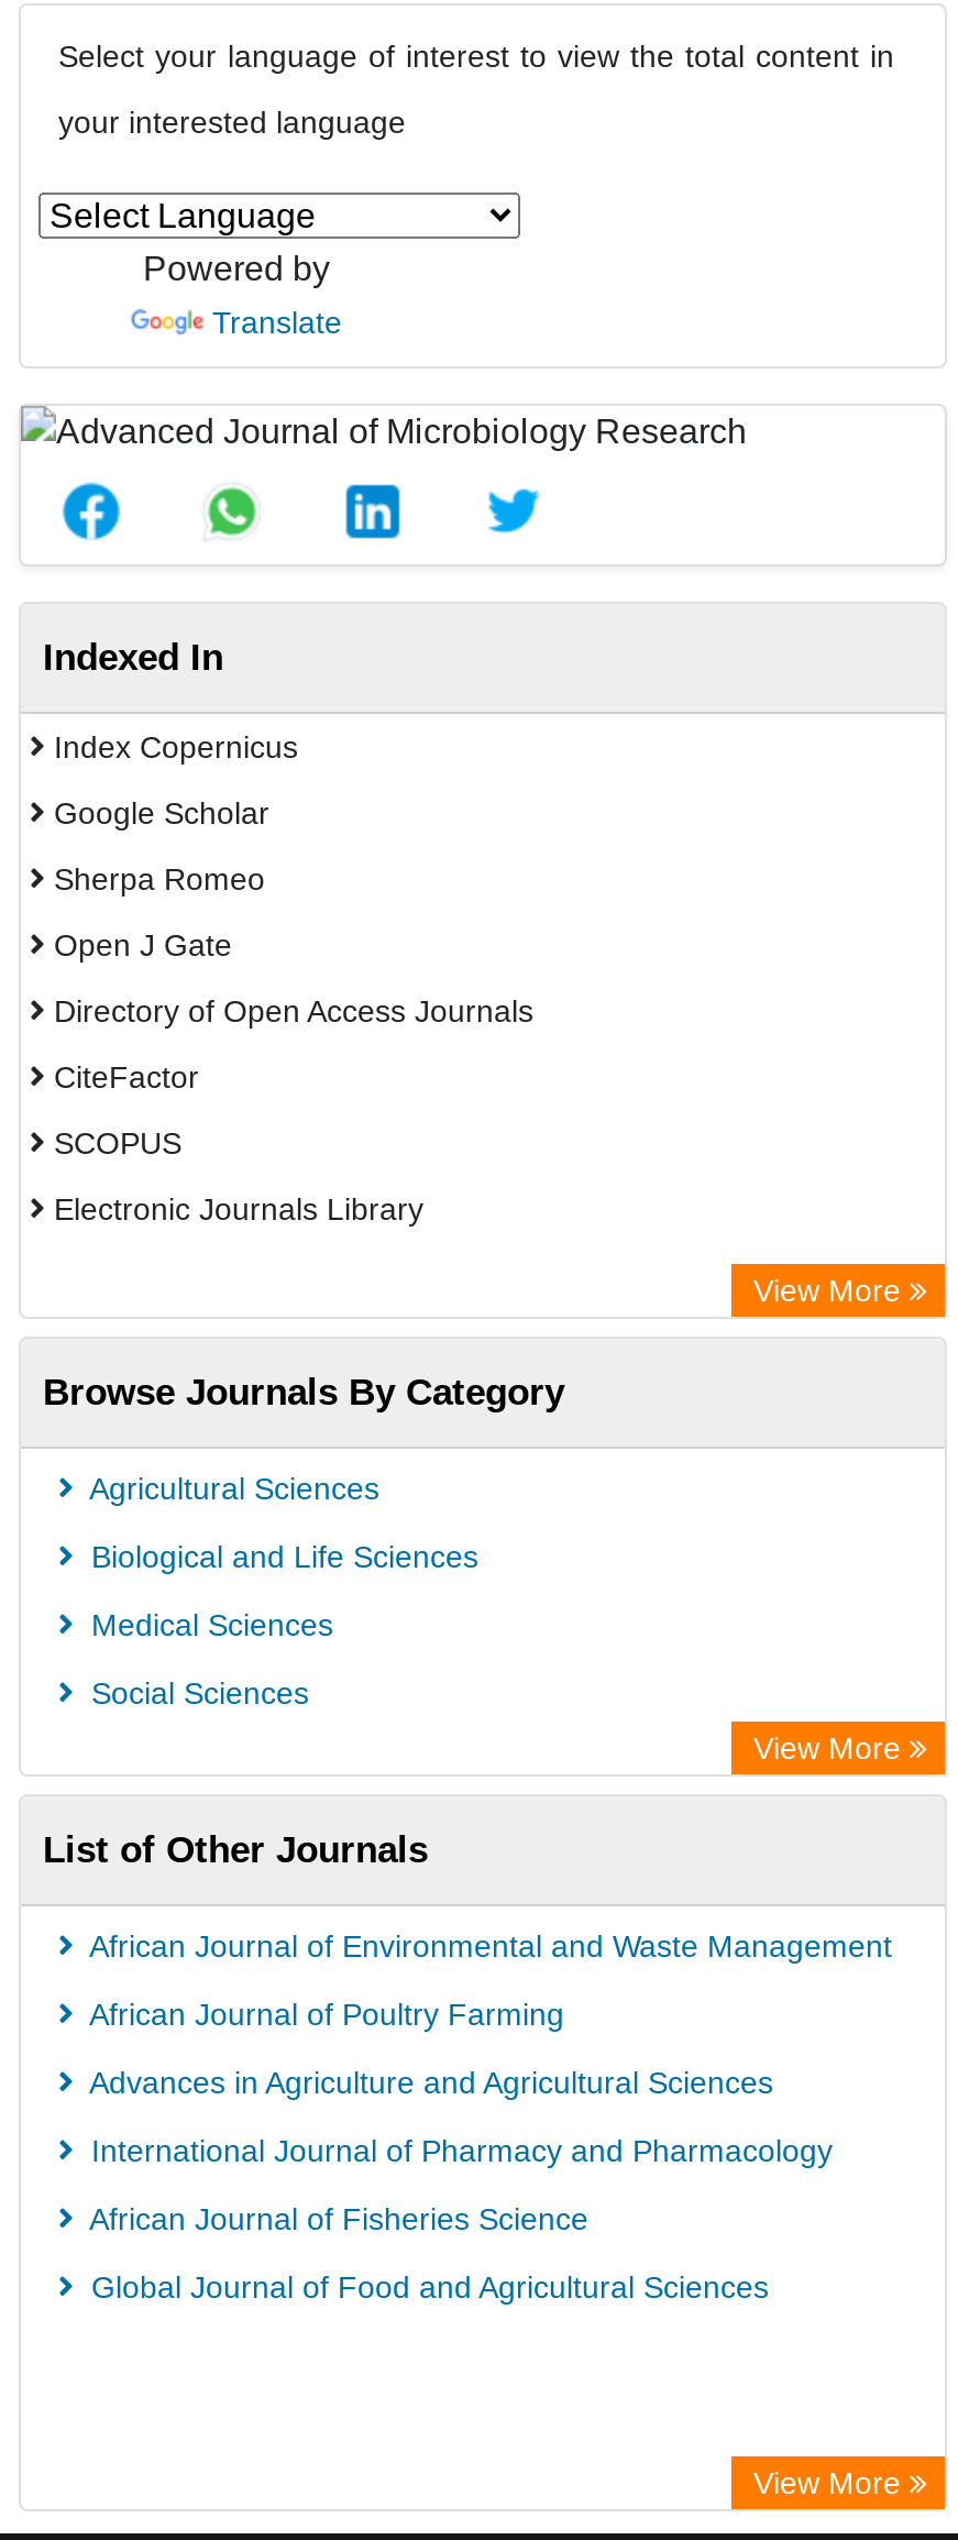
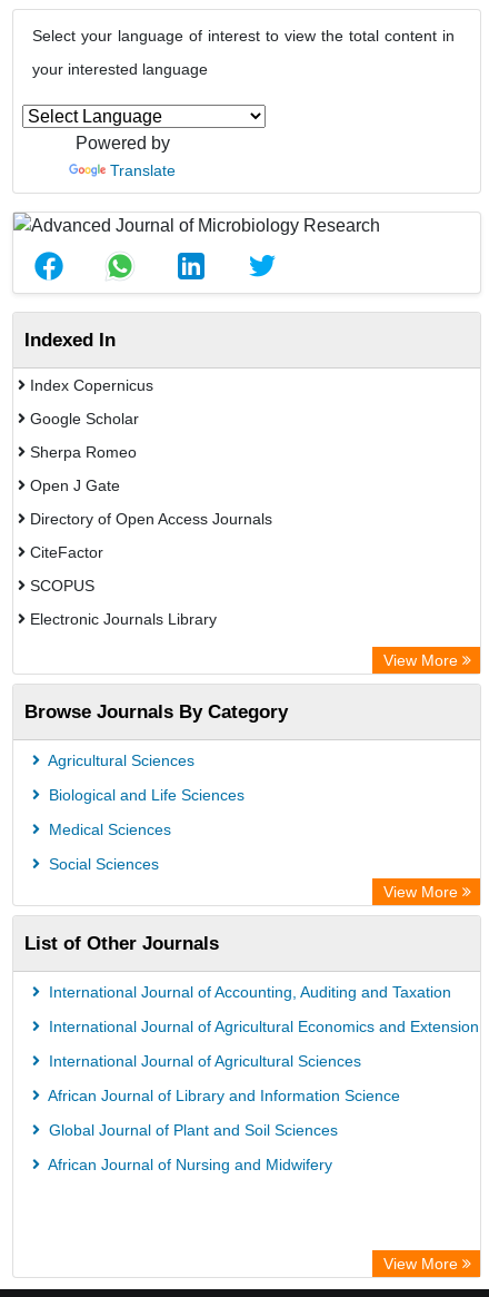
- African Journal of Environmental and Waste Management
+ International Journal of Accounting, Auditing and Taxation

- African Journal of Poultry Farming
+ International Journal of Agricultural Economics and Extension

- Advances in Agriculture and Agricultural Sciences
+ International Journal of Agricultural Sciences

- International Journal of Pharmacy and Pharmacology
+ African Journal of Library and Information Science

- African Journal of Fisheries Science
+ Global Journal of Plant and Soil Sciences

- Global Journal of Food and Agricultural Sciences
+ African Journal of Nursing and Midwifery
